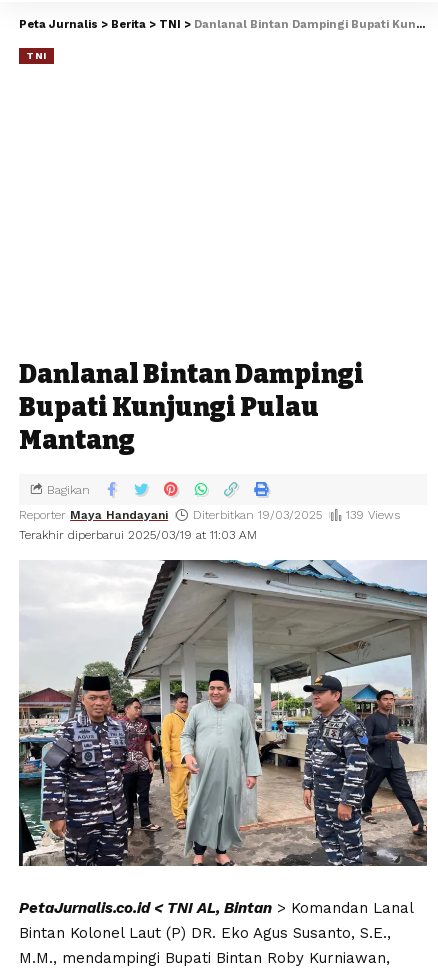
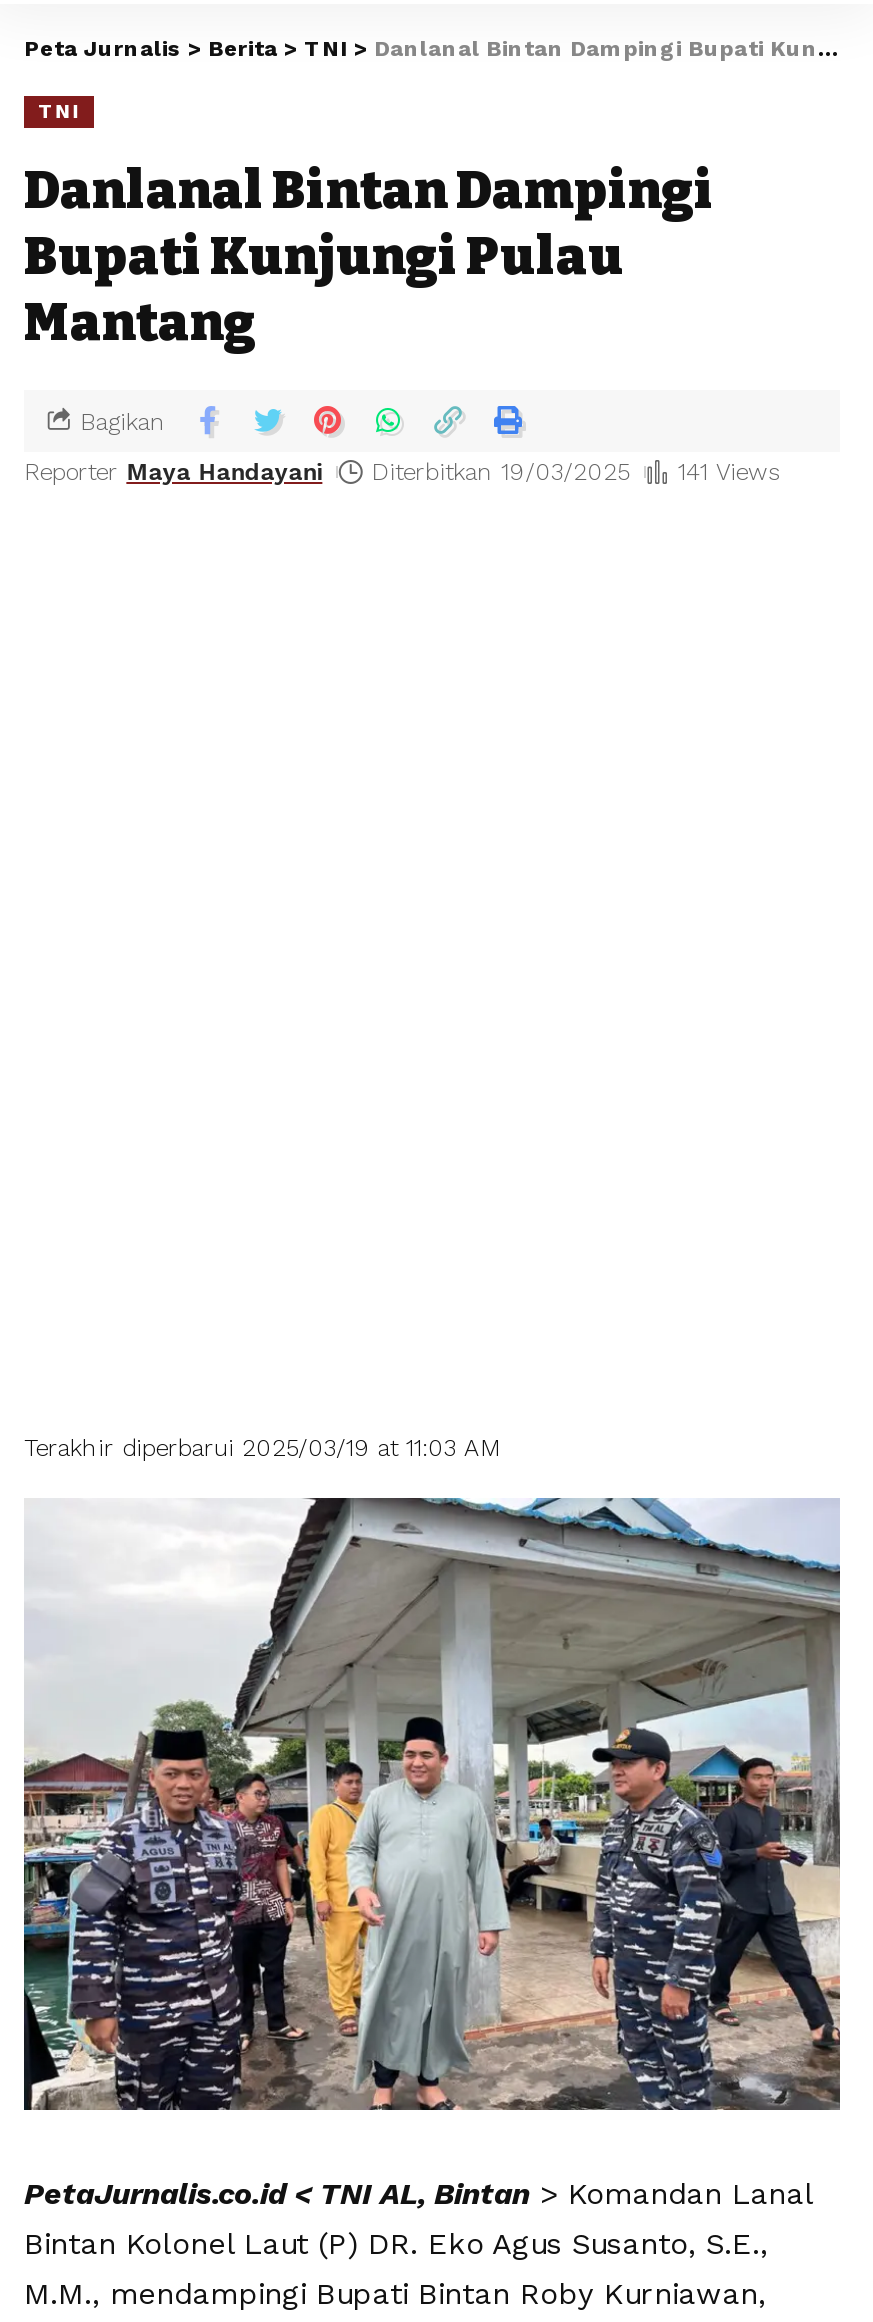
moved up: Danlanal Bintan Dampingi | Bupati Kunjungi Pulau | Mantang

moved up: Reporter Maya Handayani | Diterbitkan 19/03/2025 | Bagikan

- Reporter Maya Handayani Diterbitkan 19/03/2025 139 Views
+ Reporter Maya Handayani Diterbitkan 19/03/2025 141 Views
